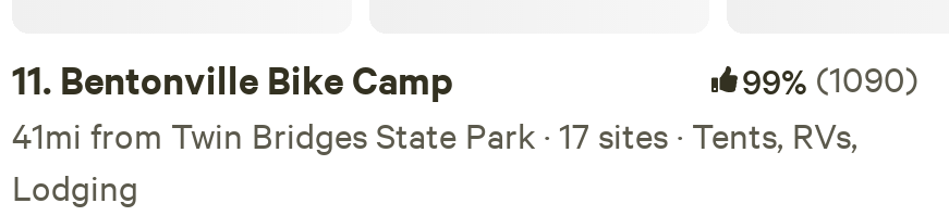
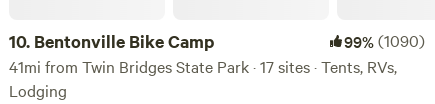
- 11. Bentonville Bike Camp
+ 10. Bentonville Bike Camp
